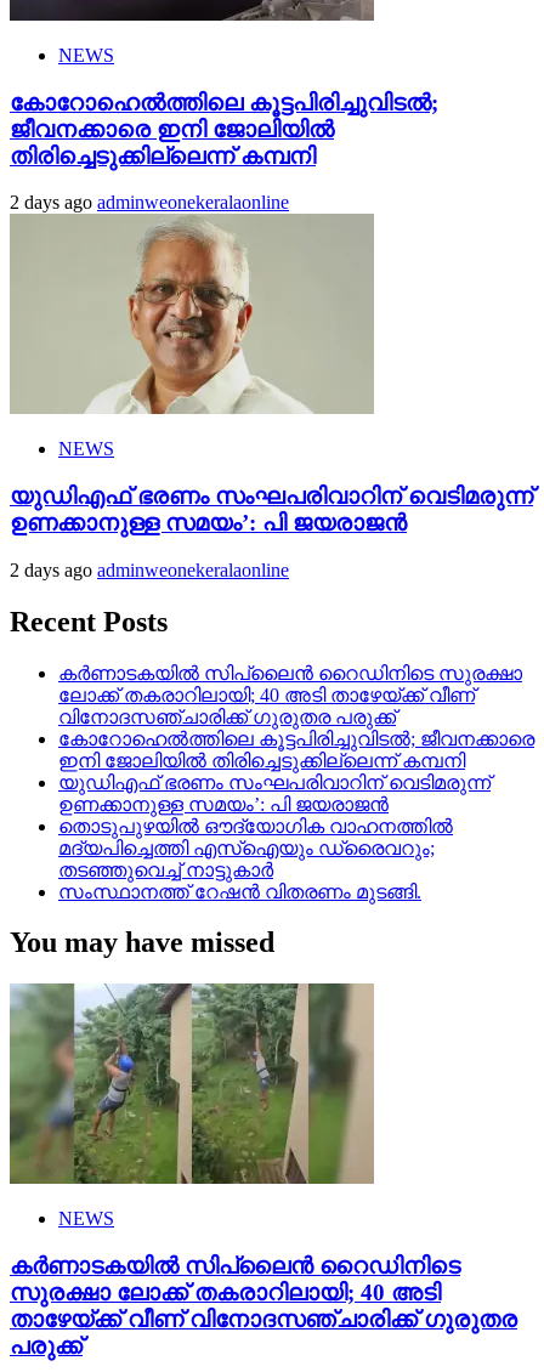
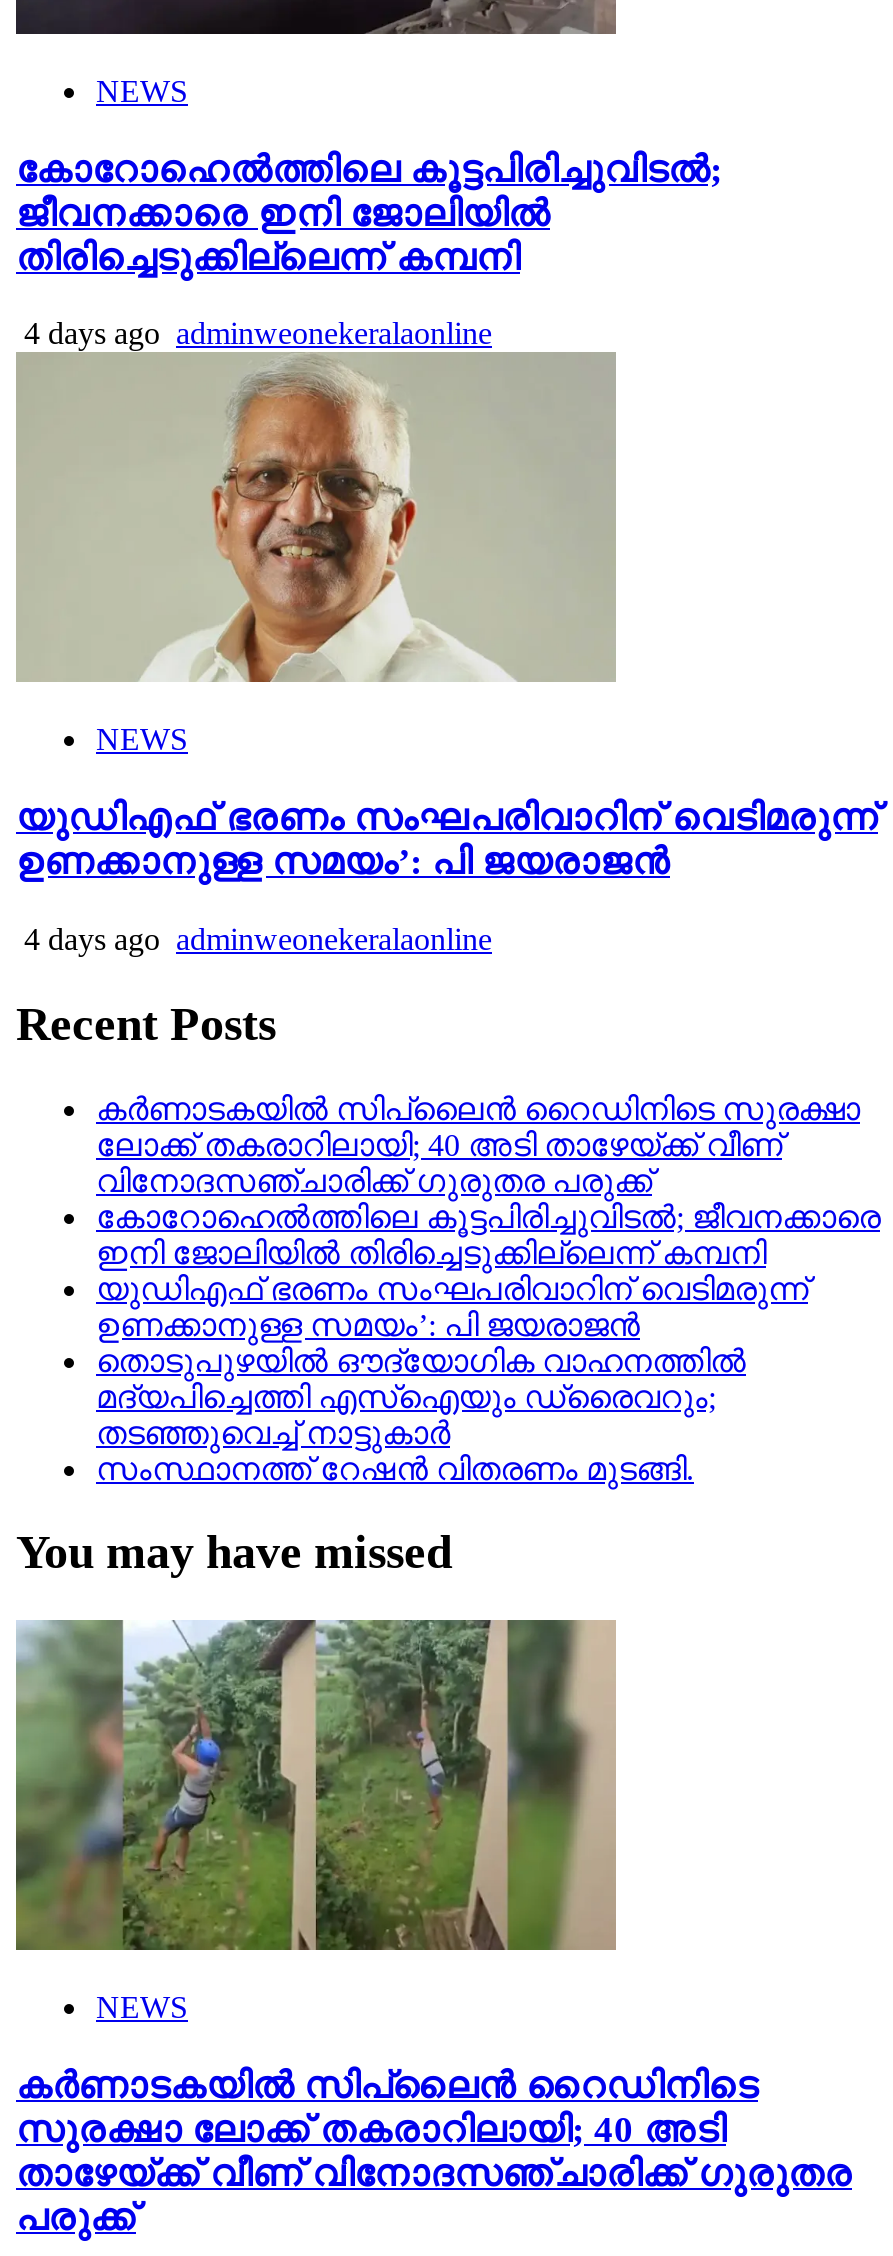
- 2 days ago adminweonekeralaonline
+ 4 days ago adminweonekeralaonline

- 2 days ago adminweonekeralaonline
+ 4 days ago adminweonekeralaonline
